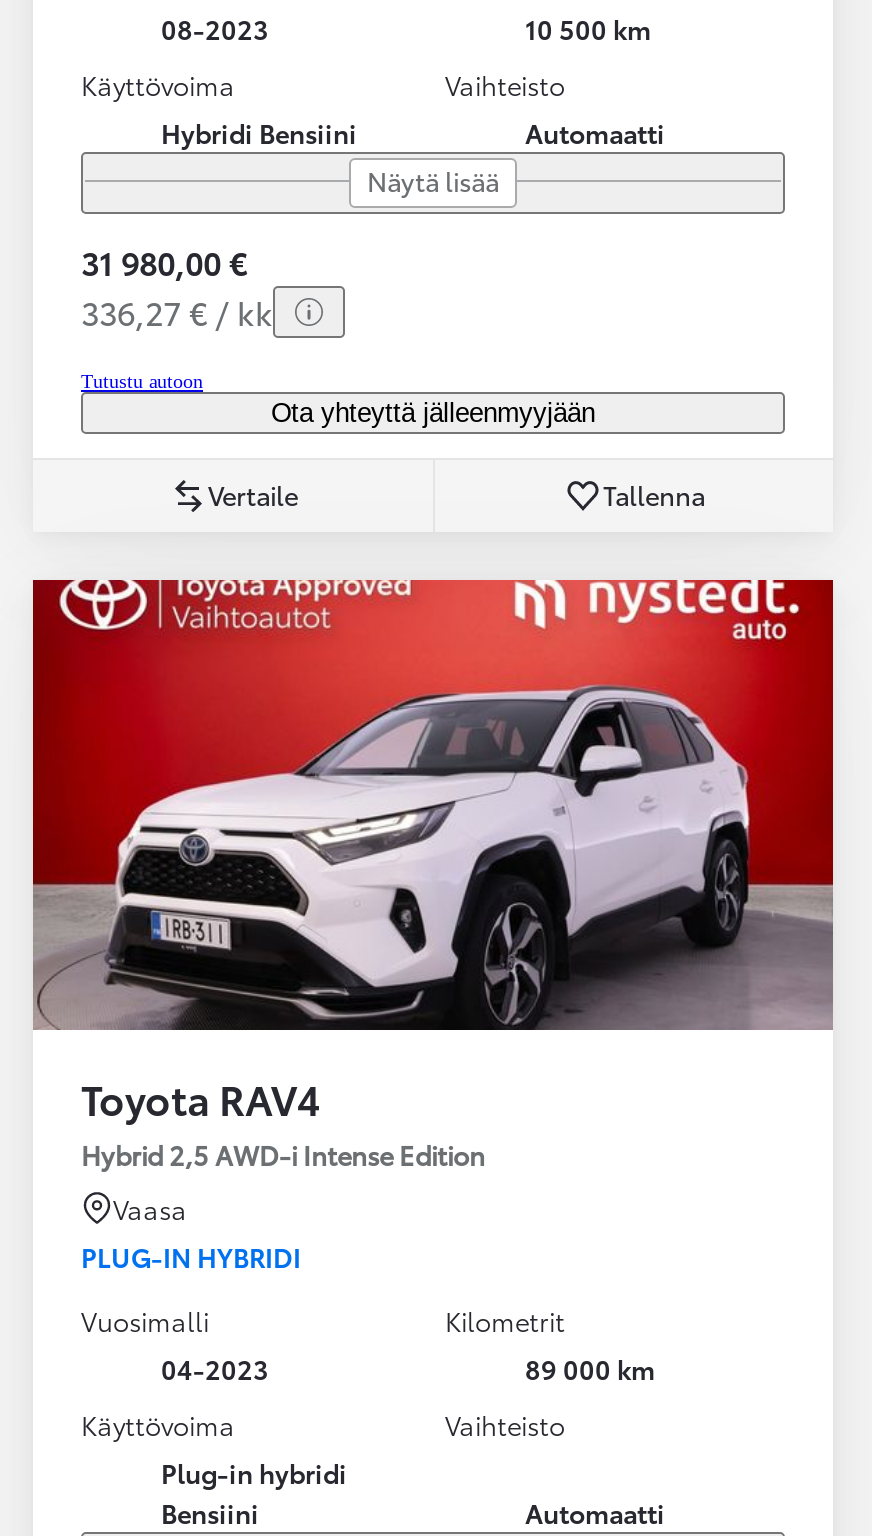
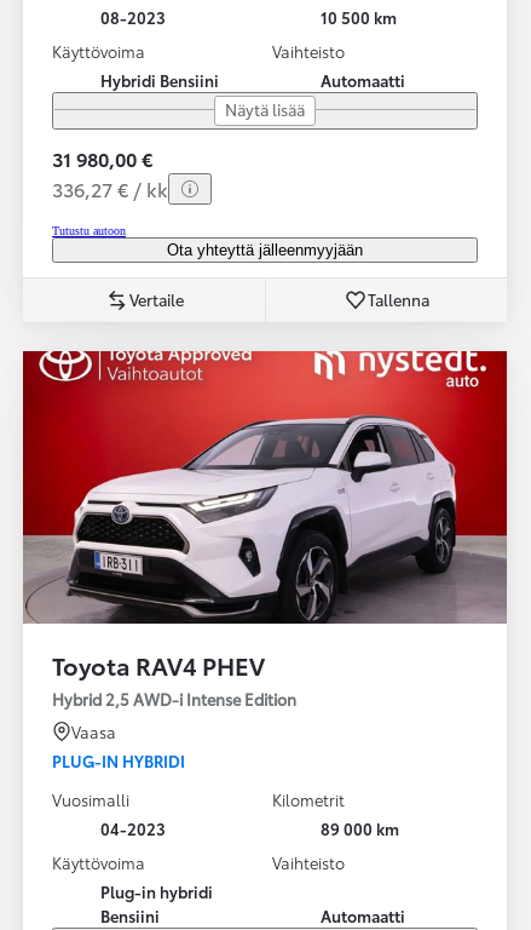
- Toyota RAV4
+ Toyota RAV4 PHEV
